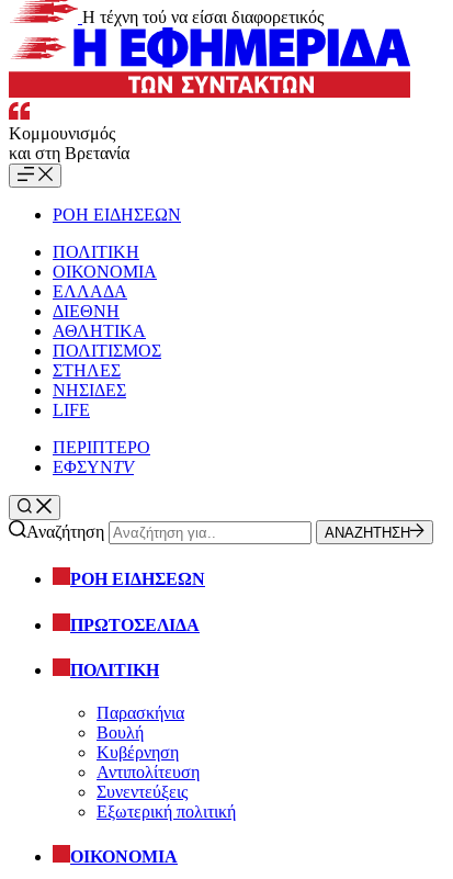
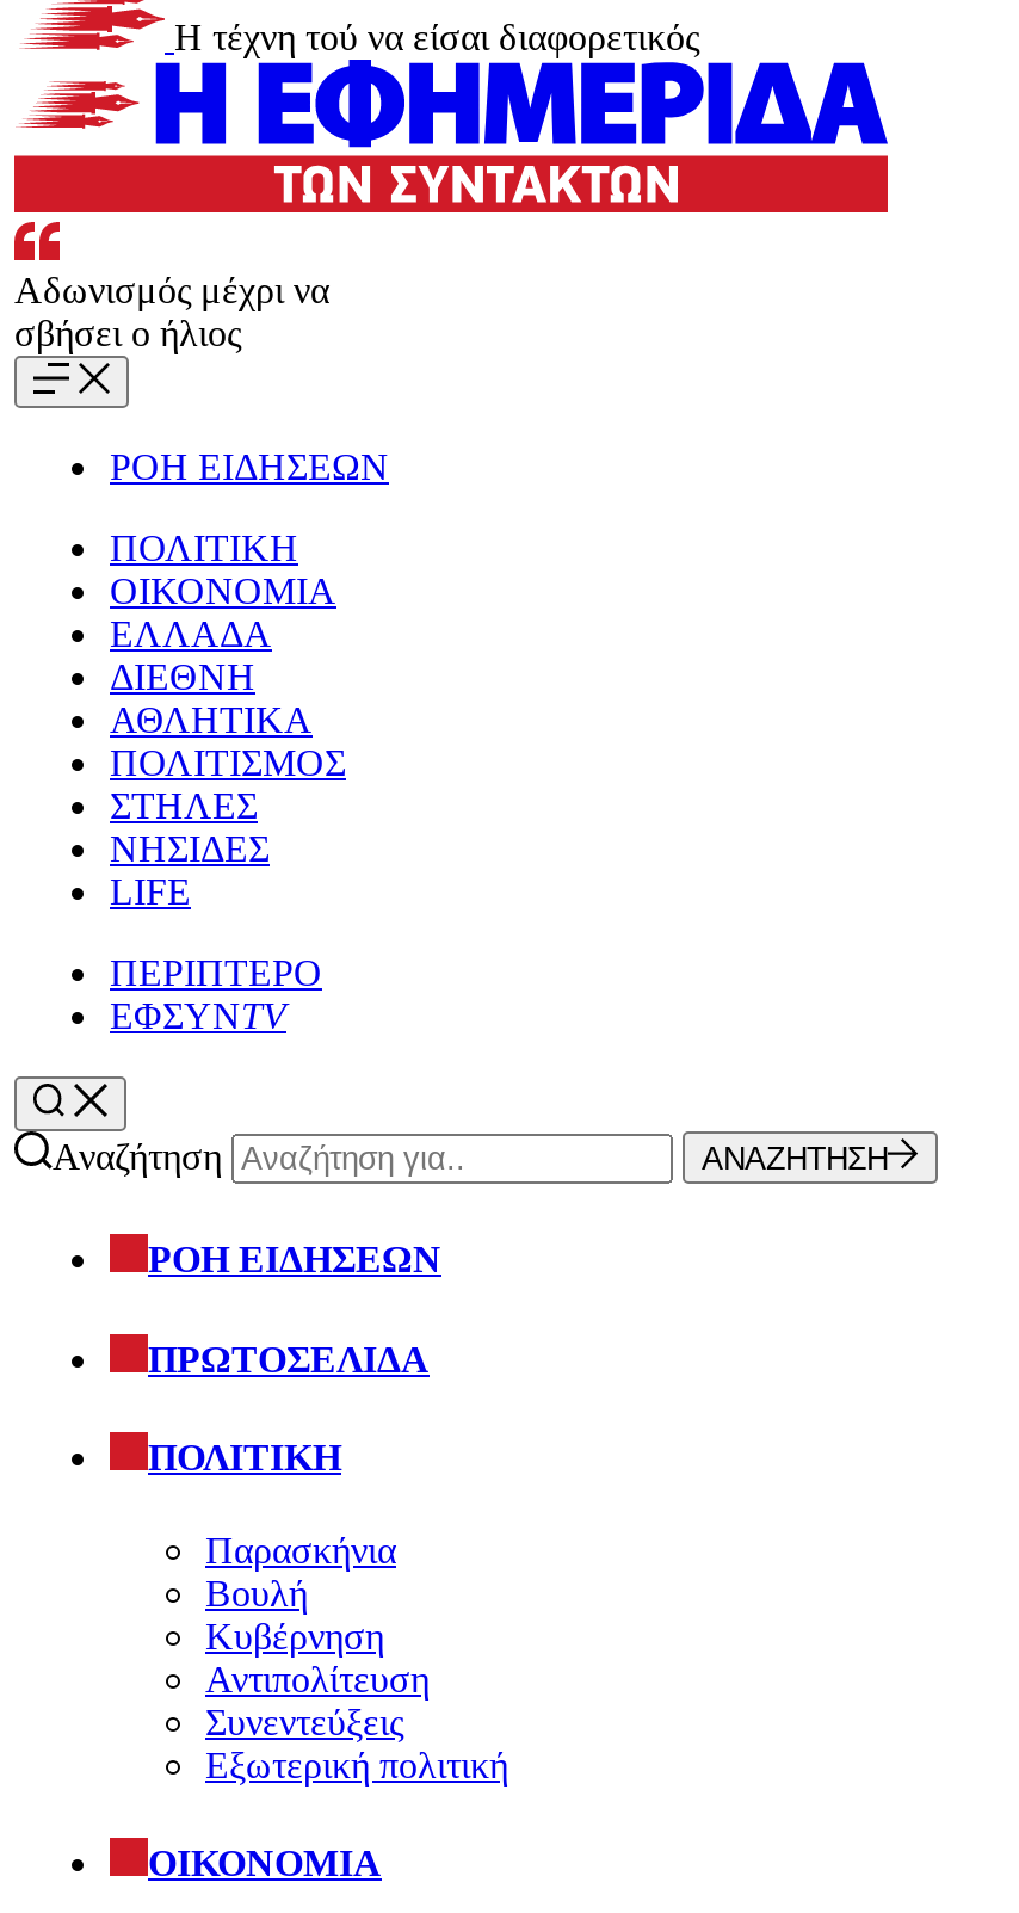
- Κομμουνισμός
- και στη Βρετανία
+ Αδωνισμός μέχρι να
+ σβήσει ο ήλιος
